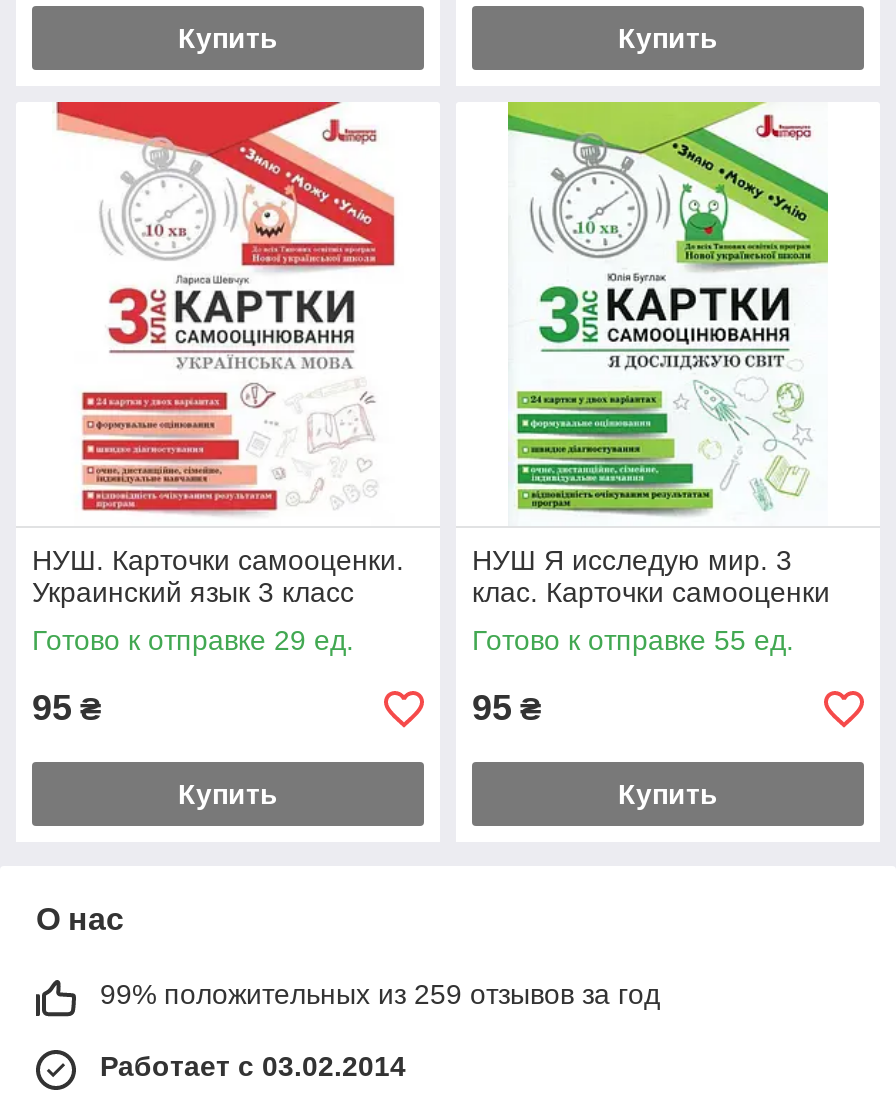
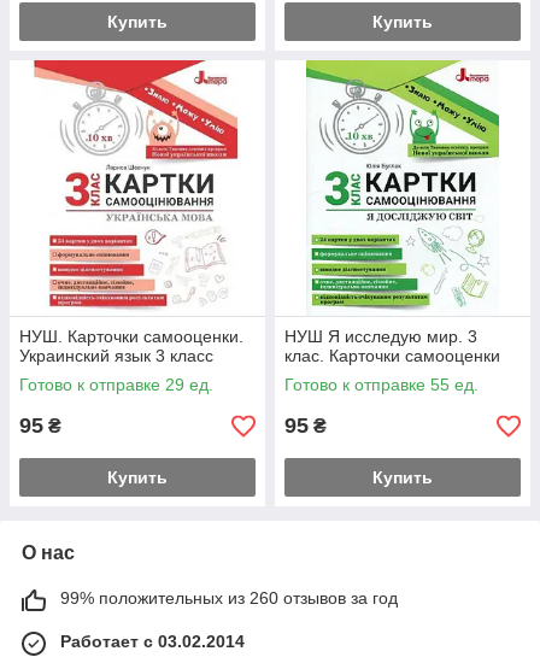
- 99% положительных из 259 отзывов за год
+ 99% положительных из 260 отзывов за год
